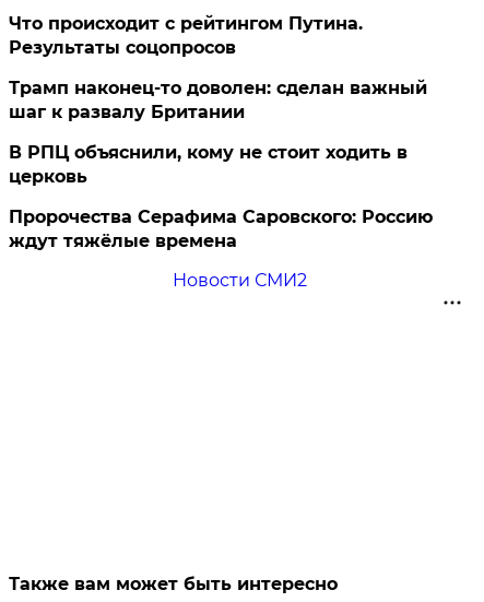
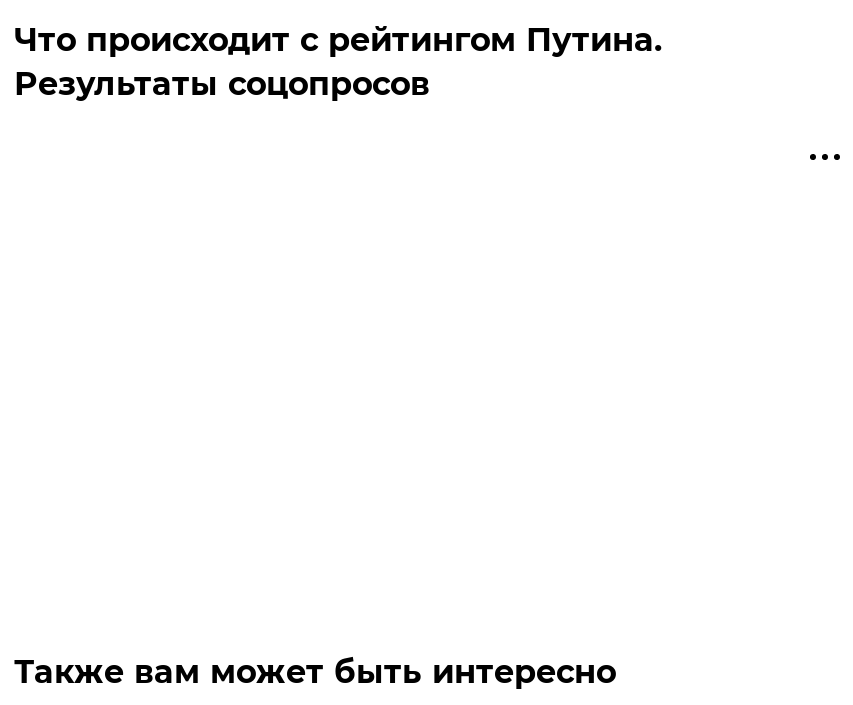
- Трамп наконец-то доволен: сделан важный
- шаг к развалу Британии
- В РПЦ объяснили, кому не стоит ходить в
- церковь
- Пророчества Серафима Саровского: Россию
- ждут тяжёлые времена
- Новости СМИ2
